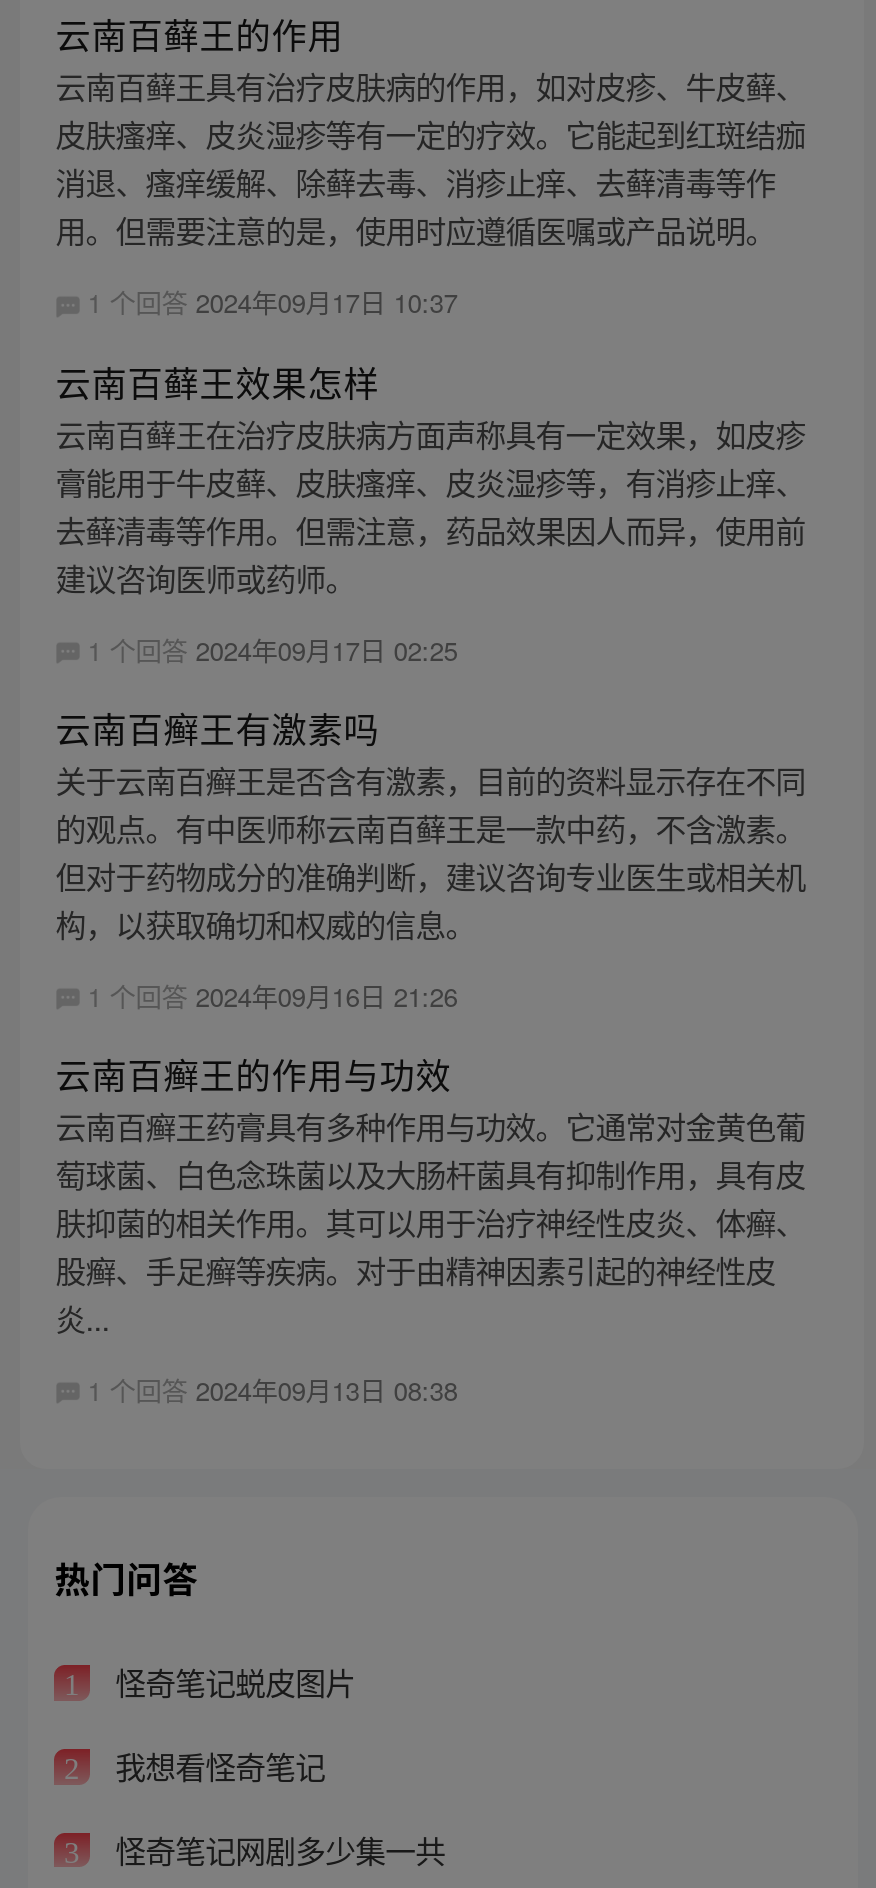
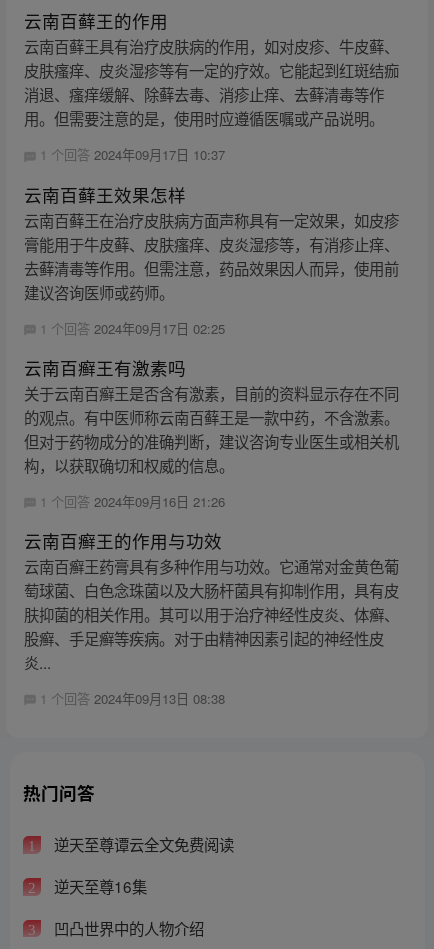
- 怪奇笔记蜕皮图片
+ 逆天至尊谭云全文免费阅读

- 我想看怪奇笔记
+ 逆天至尊16集

- 怪奇笔记网剧多少集一共
+ 凹凸世界中的人物介绍
